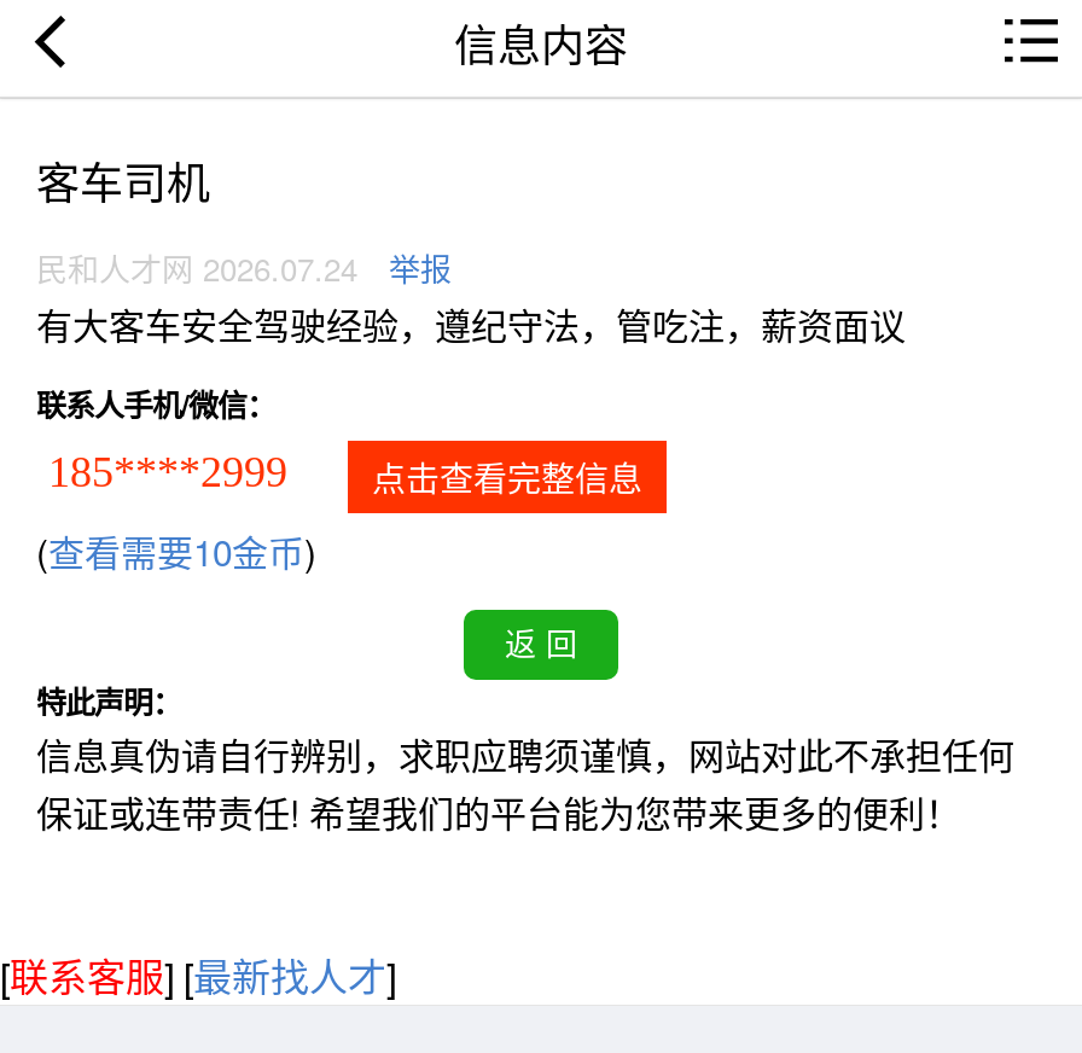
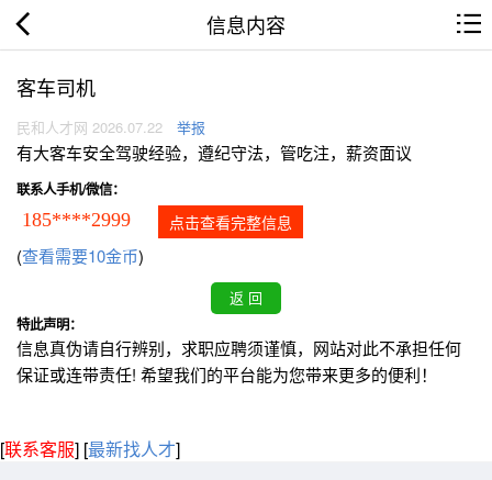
- 民和人才网 2026.07.24 举报
+ 民和人才网 2026.07.22 举报
